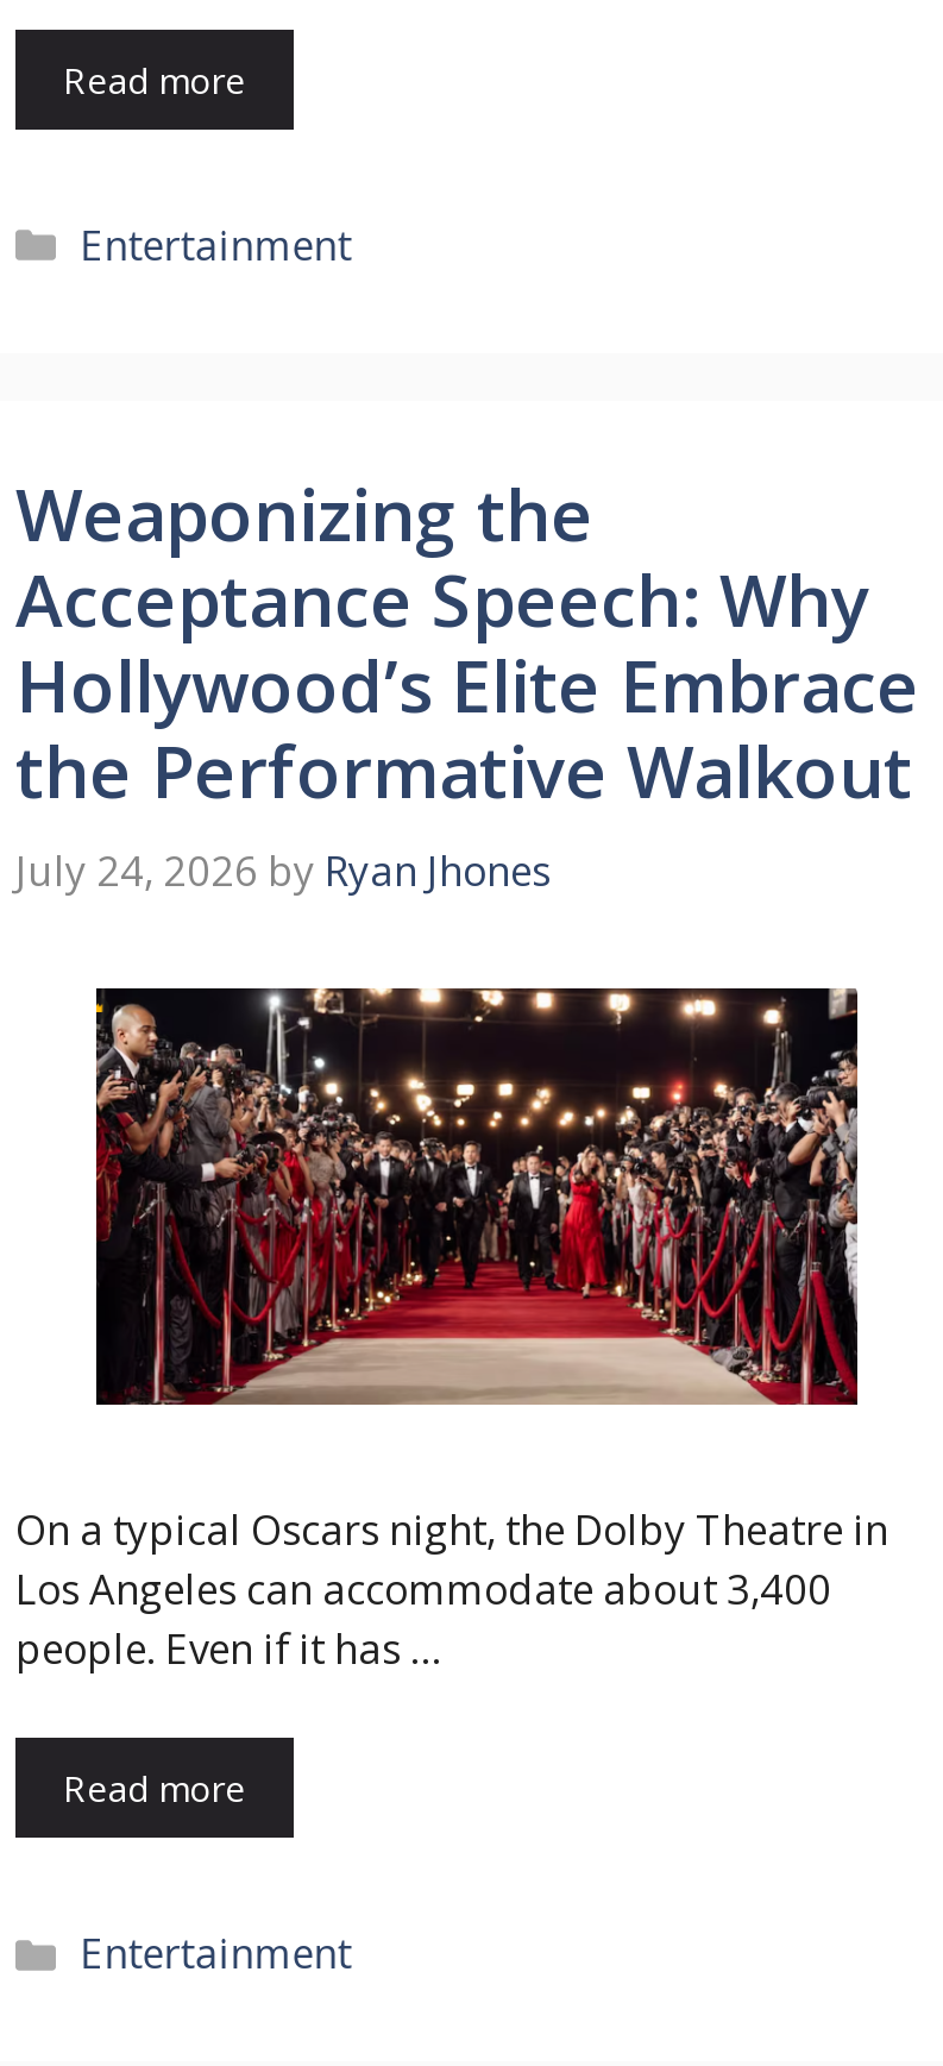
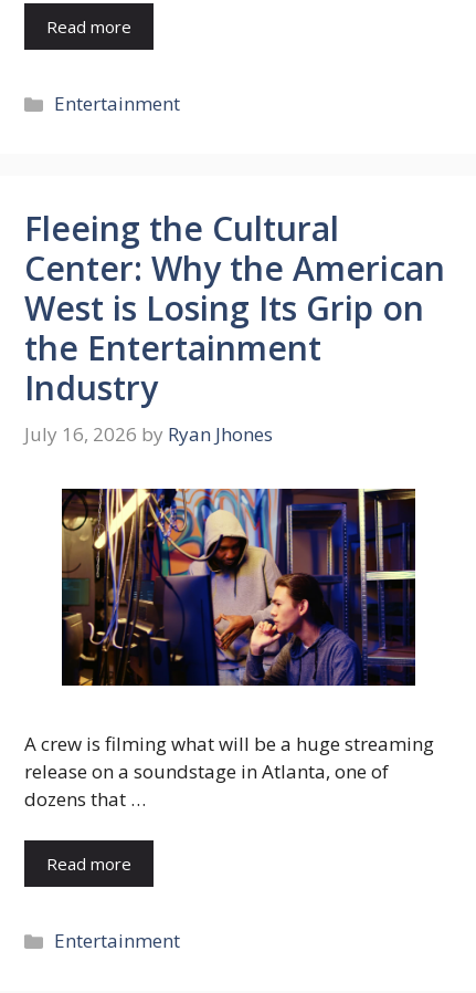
- Weaponizing the
- Acceptance Speech: Why
- Hollywood’s Elite Embrace
- the Performative Walkout
- July 24, 2026 by Ryan Jhones
+ Fleeing the Cultural
+ Center: Why the American
+ West is Losing Its Grip on
+ the Entertainment
+ Industry
+ July 16, 2026 by Ryan Jhones

- [image]
+ [image]

- On a typical Oscars night, the Dolby Theatre in
- Los Angeles can accommodate about 3,400
- people. Even if it has …
+ A crew is filming what will be a huge streaming
+ release on a soundstage in Atlanta, one of
+ dozens that …
